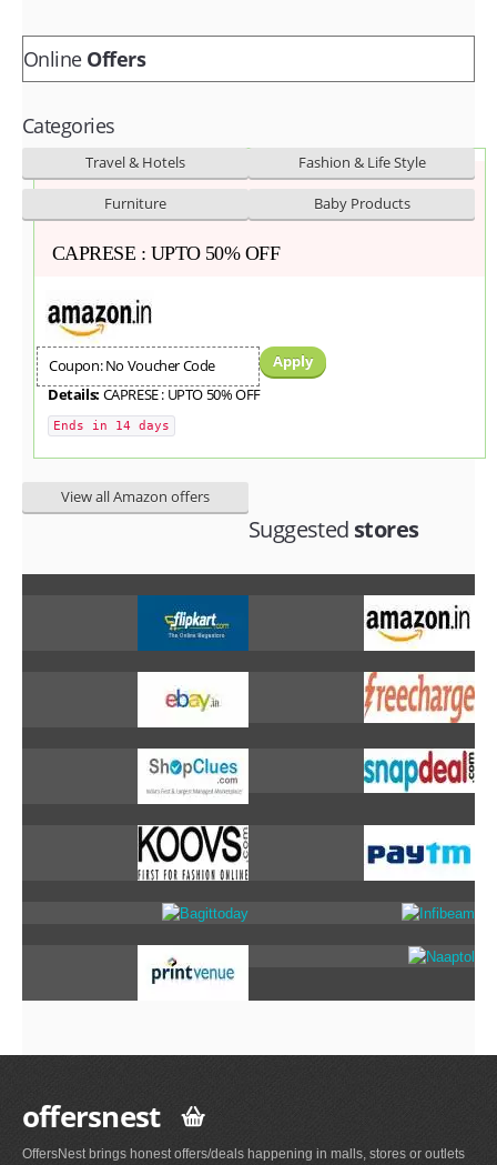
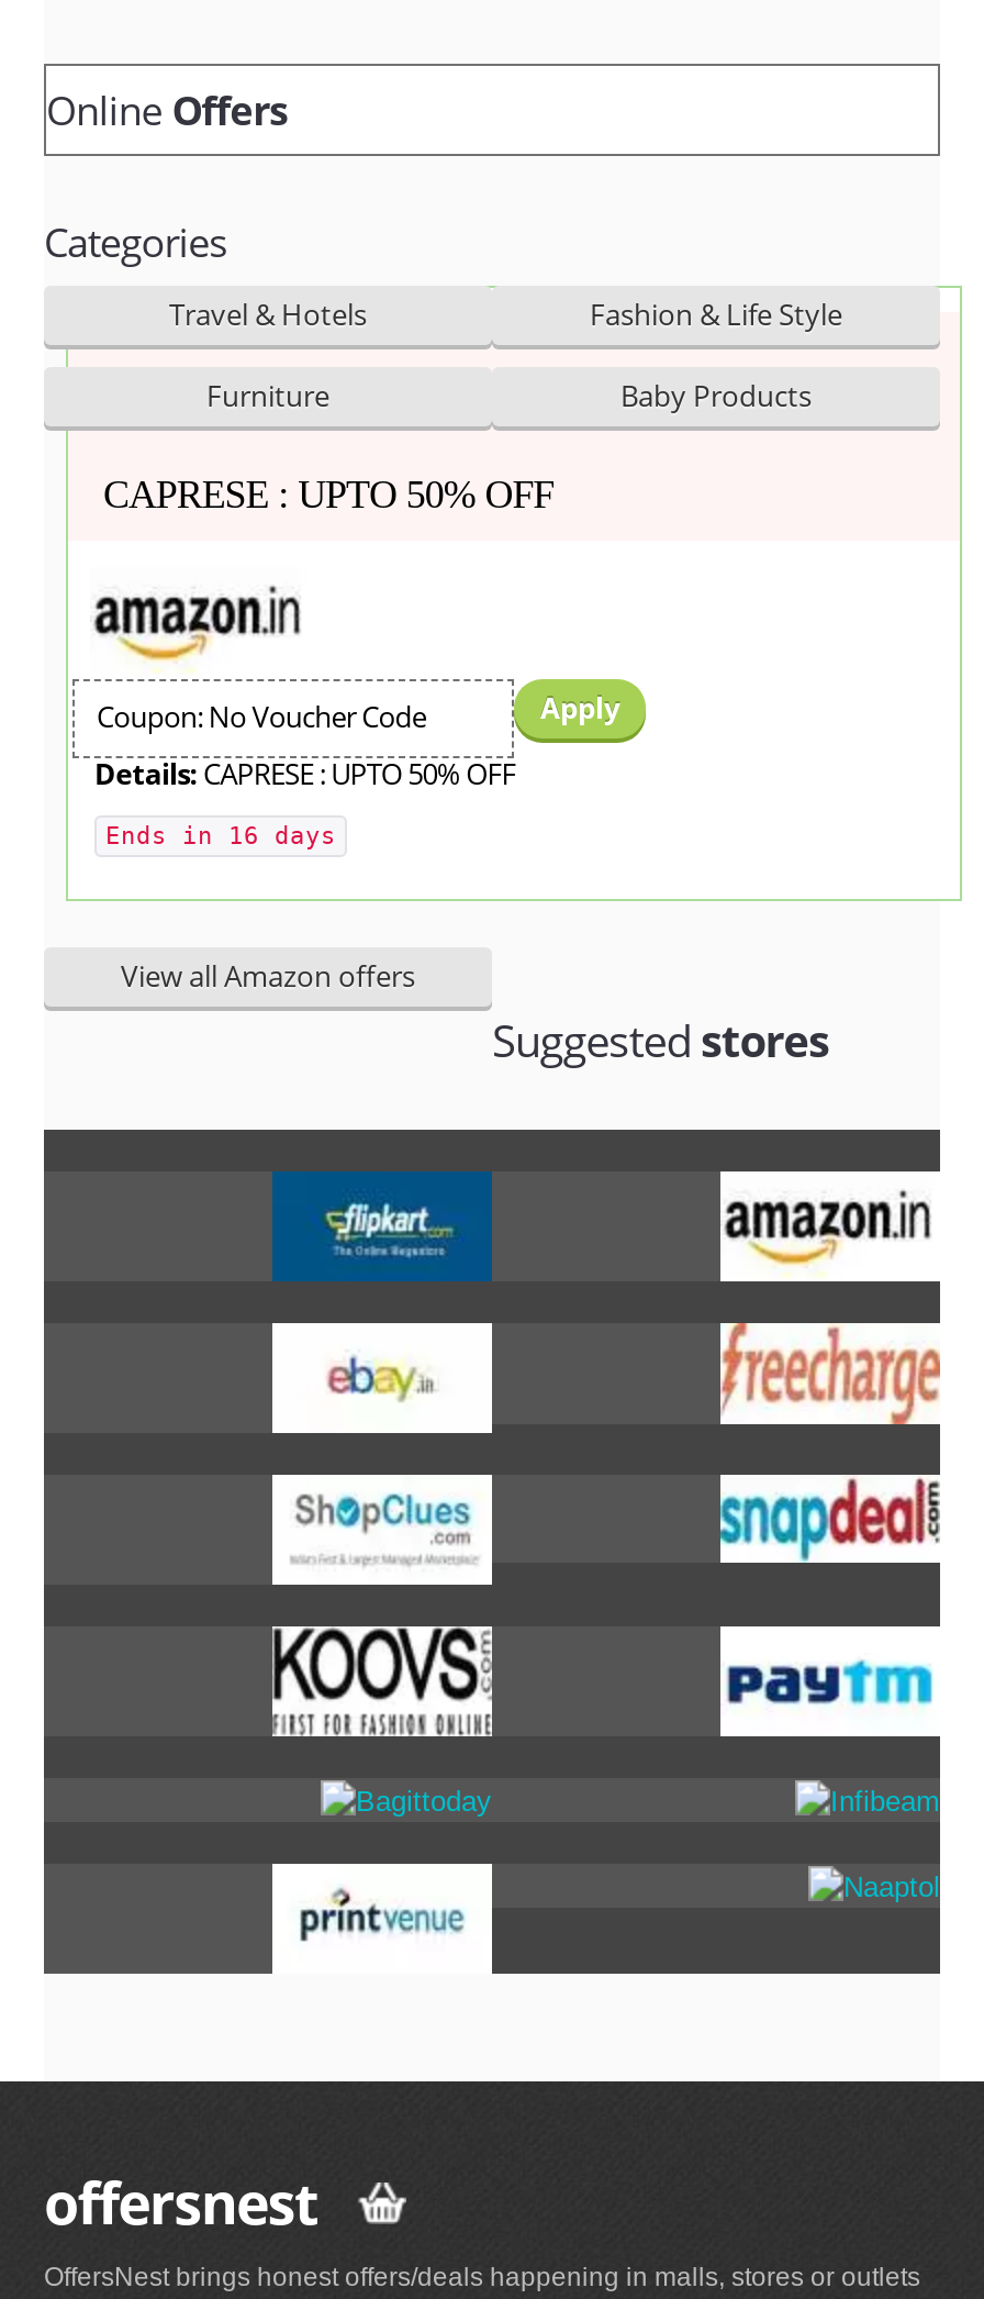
- Ends in 14 days
+ Ends in 16 days
